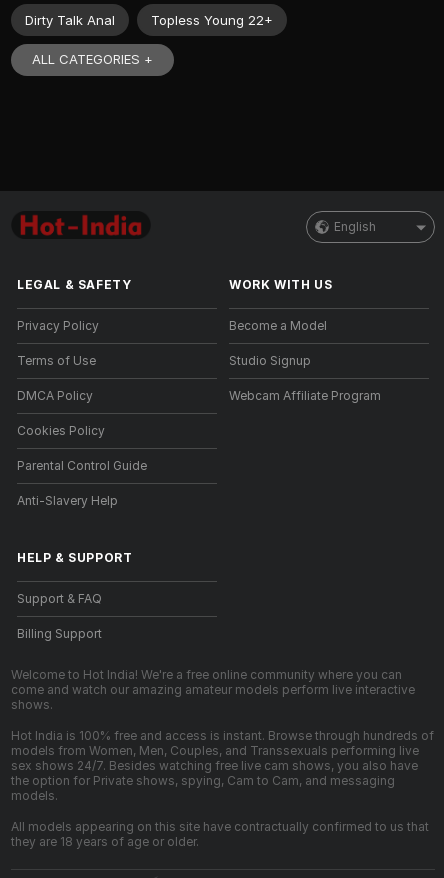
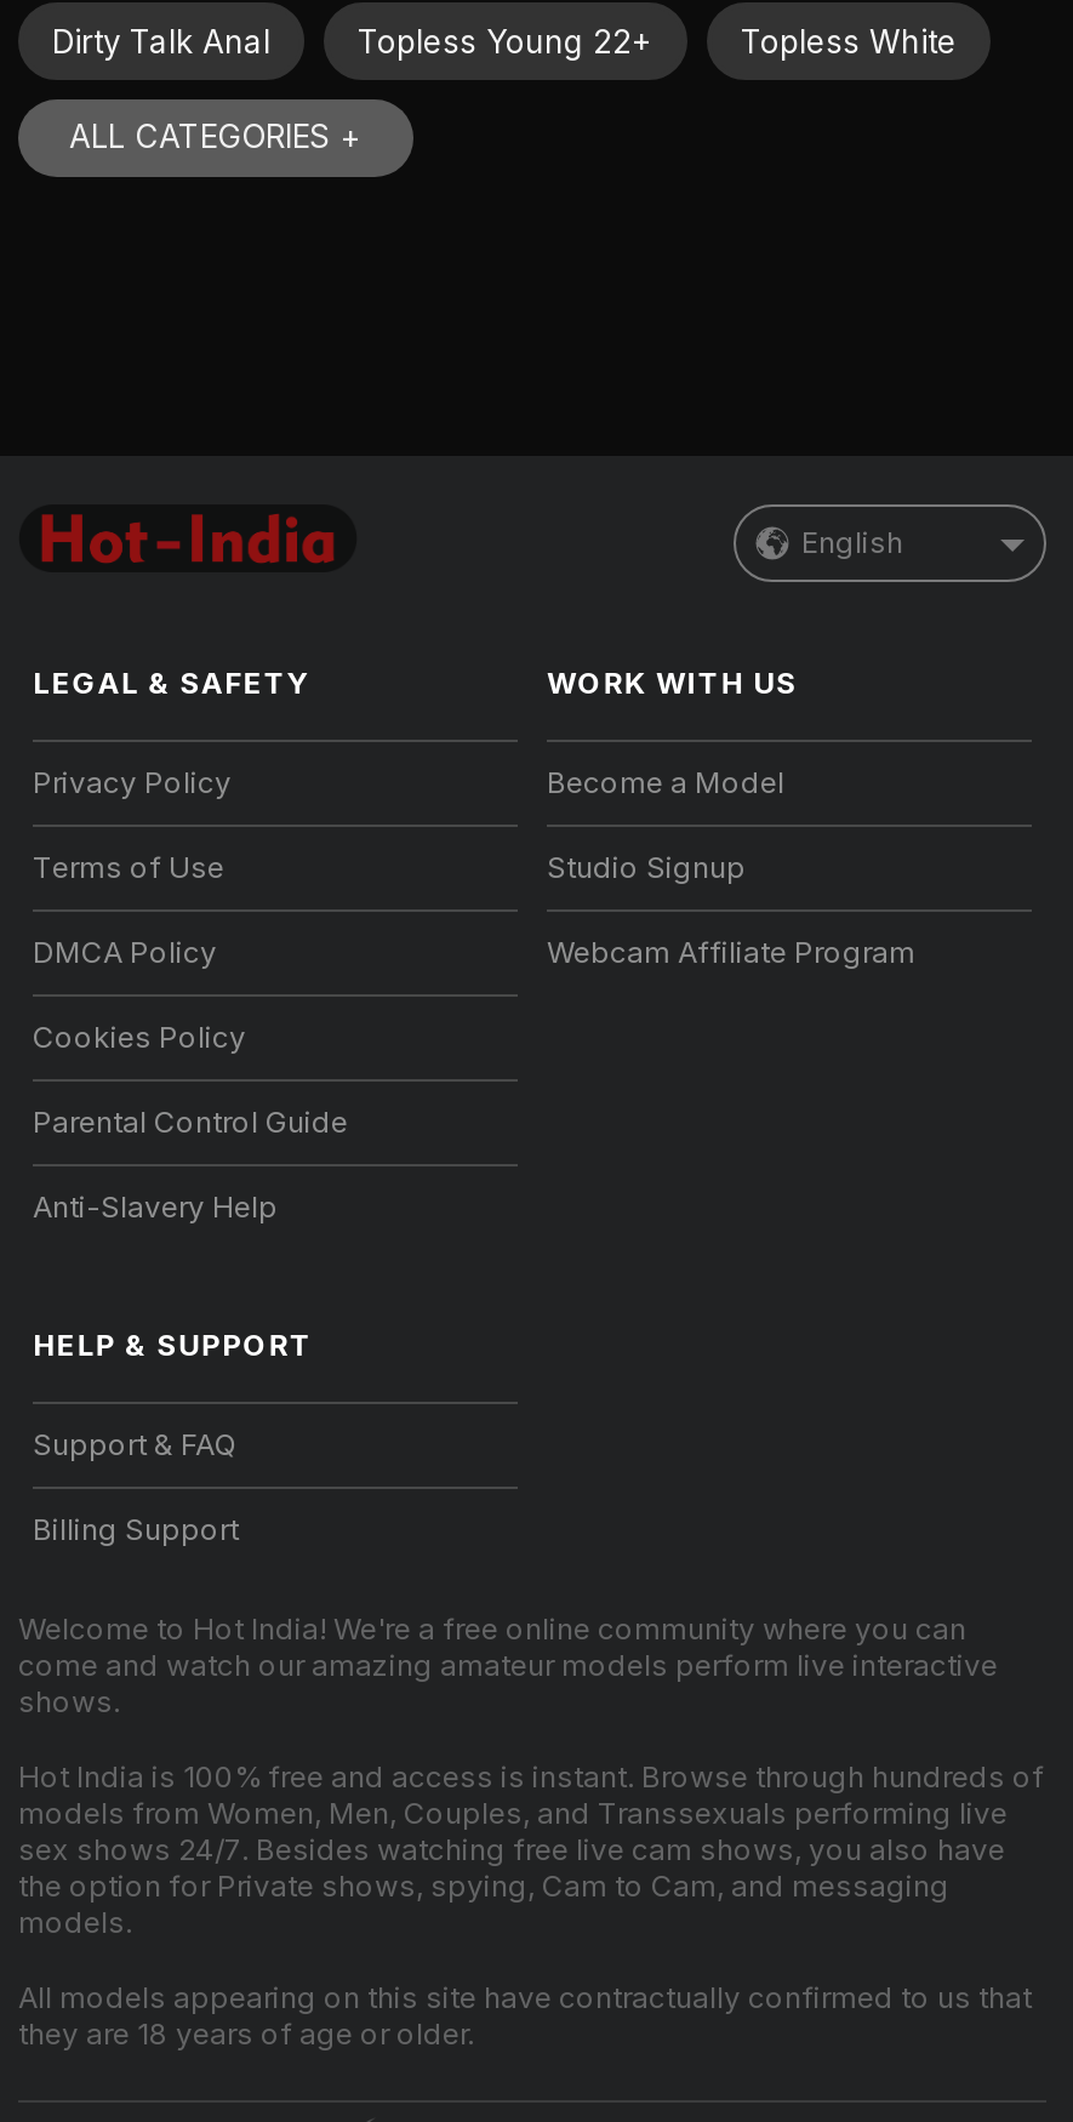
+ Topless White
